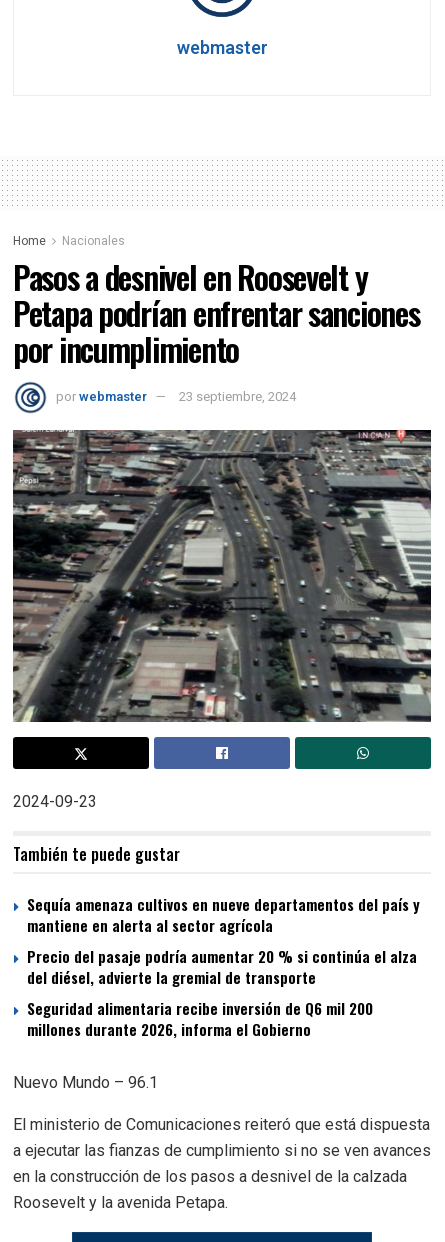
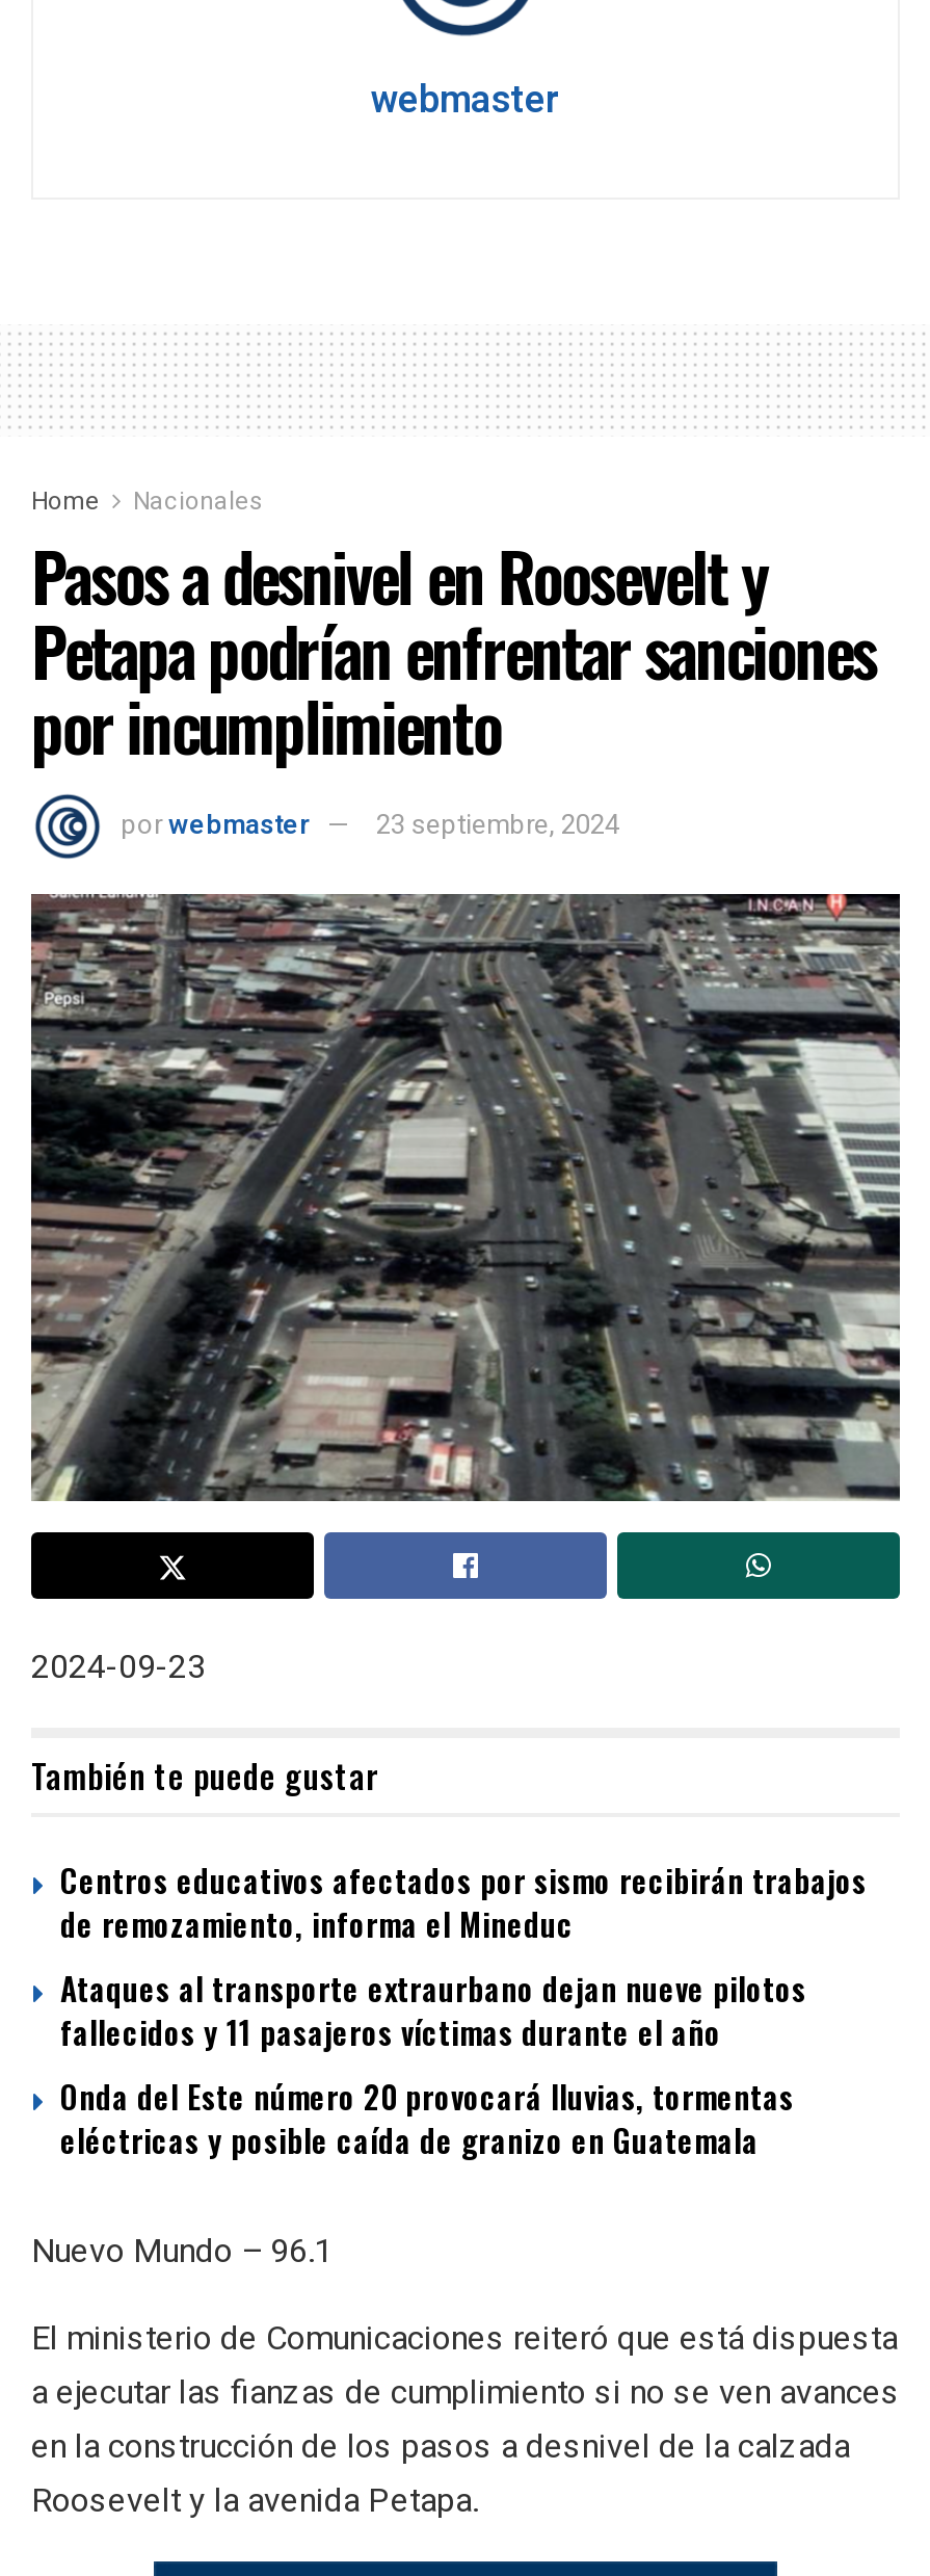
- Sequía amenaza cultivos en nueve departamentos del país y
- mantiene en alerta al sector agrícola
- Precio del pasaje podría aumentar 20 % si continúa el alza
- del diésel, advierte la gremial de transporte
- Seguridad alimentaria recibe inversión de Q6 mil 200
- millones durante 2026, informa el Gobierno
+ Centros educativos afectados por sismo recibirán trabajos
+ de remozamiento, informa el Mineduc
+ Ataques al transporte extraurbano dejan nueve pilotos
+ fallecidos y 11 pasajeros víctimas durante el año
+ Onda del Este número 20 provocará lluvias, tormentas
+ eléctricas y posible caída de granizo en Guatemala
